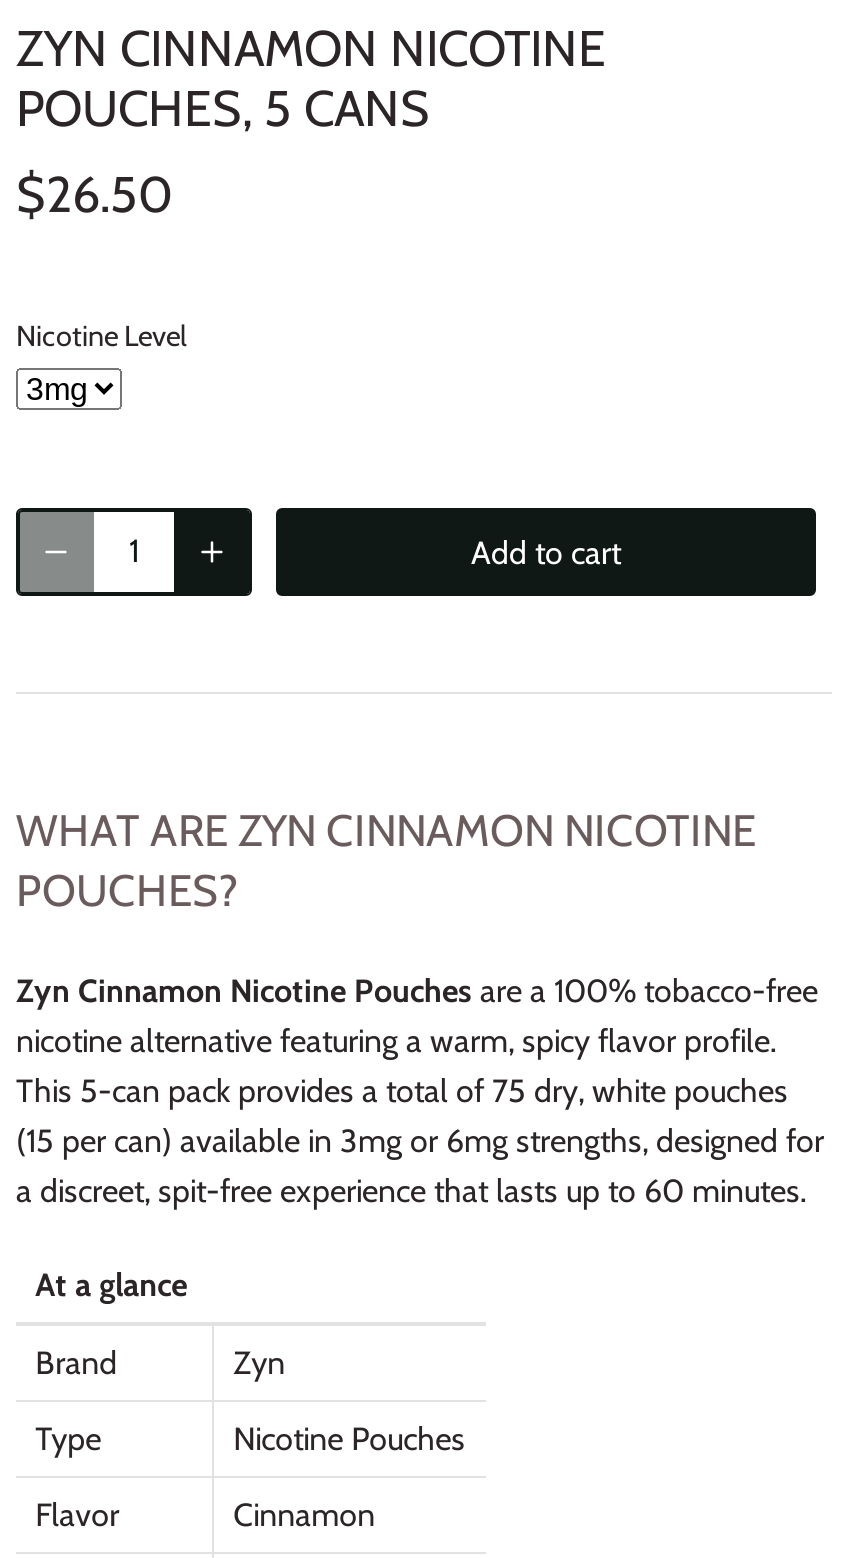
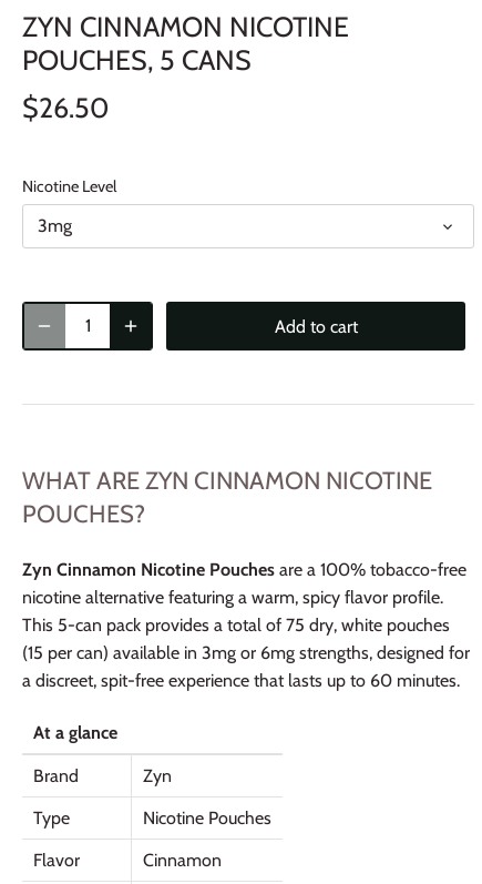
+ 3mg
